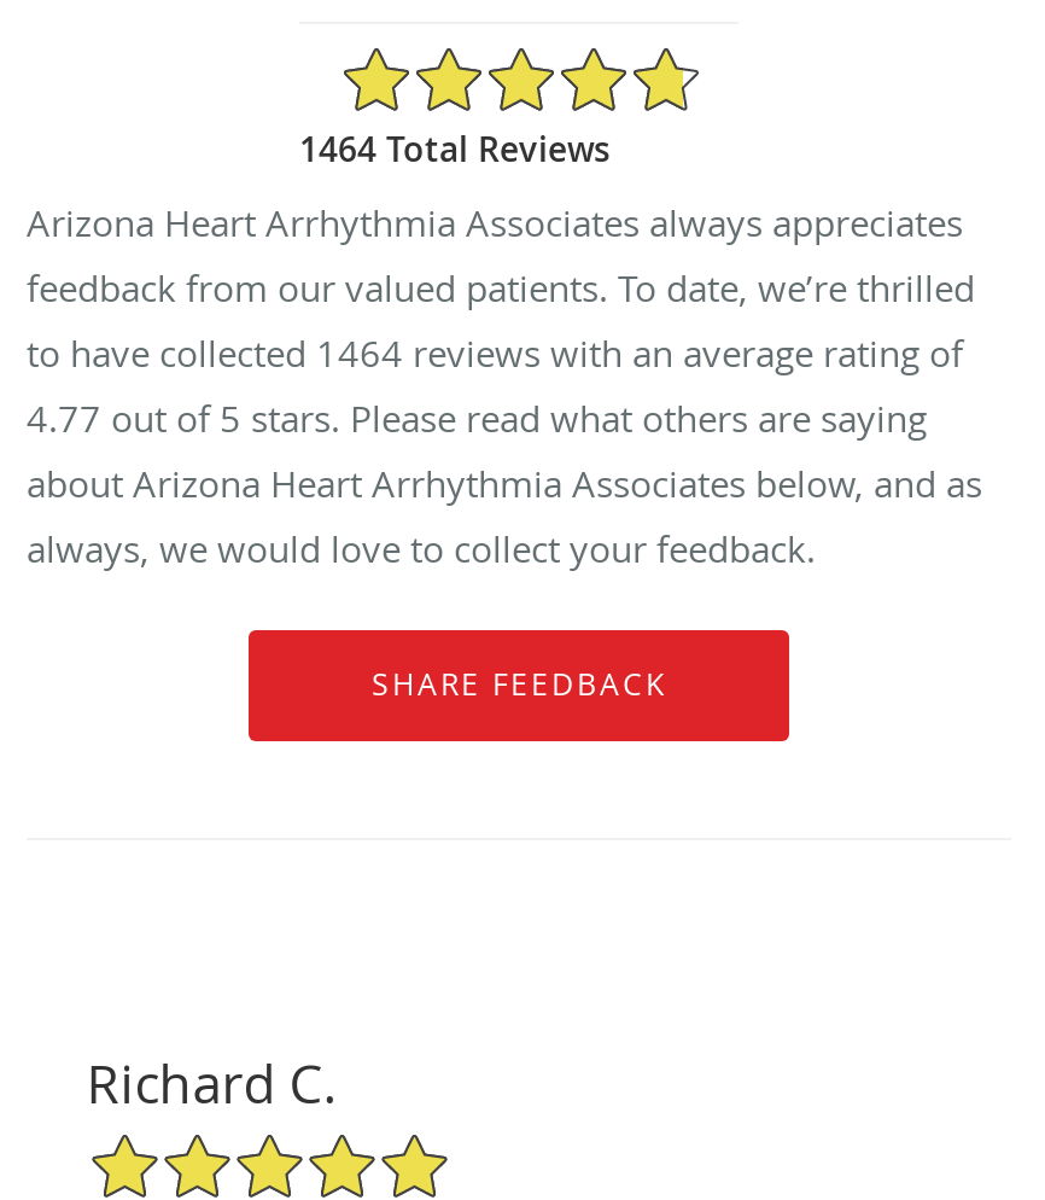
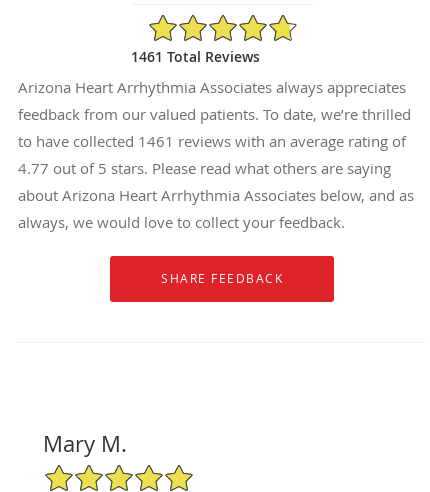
- 1464 Total Reviews
+ 1461 Total Reviews

- to have collected 1464 reviews with an average rating of
+ to have collected 1461 reviews with an average rating of

- Richard C.
+ Mary M.
